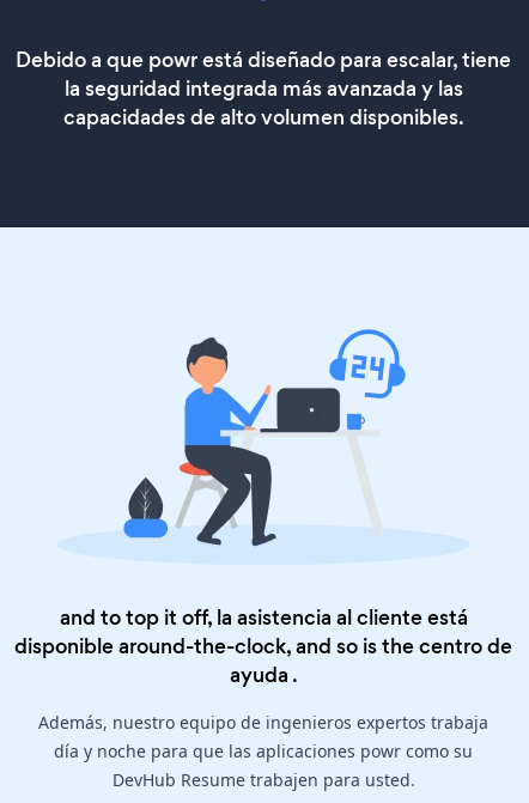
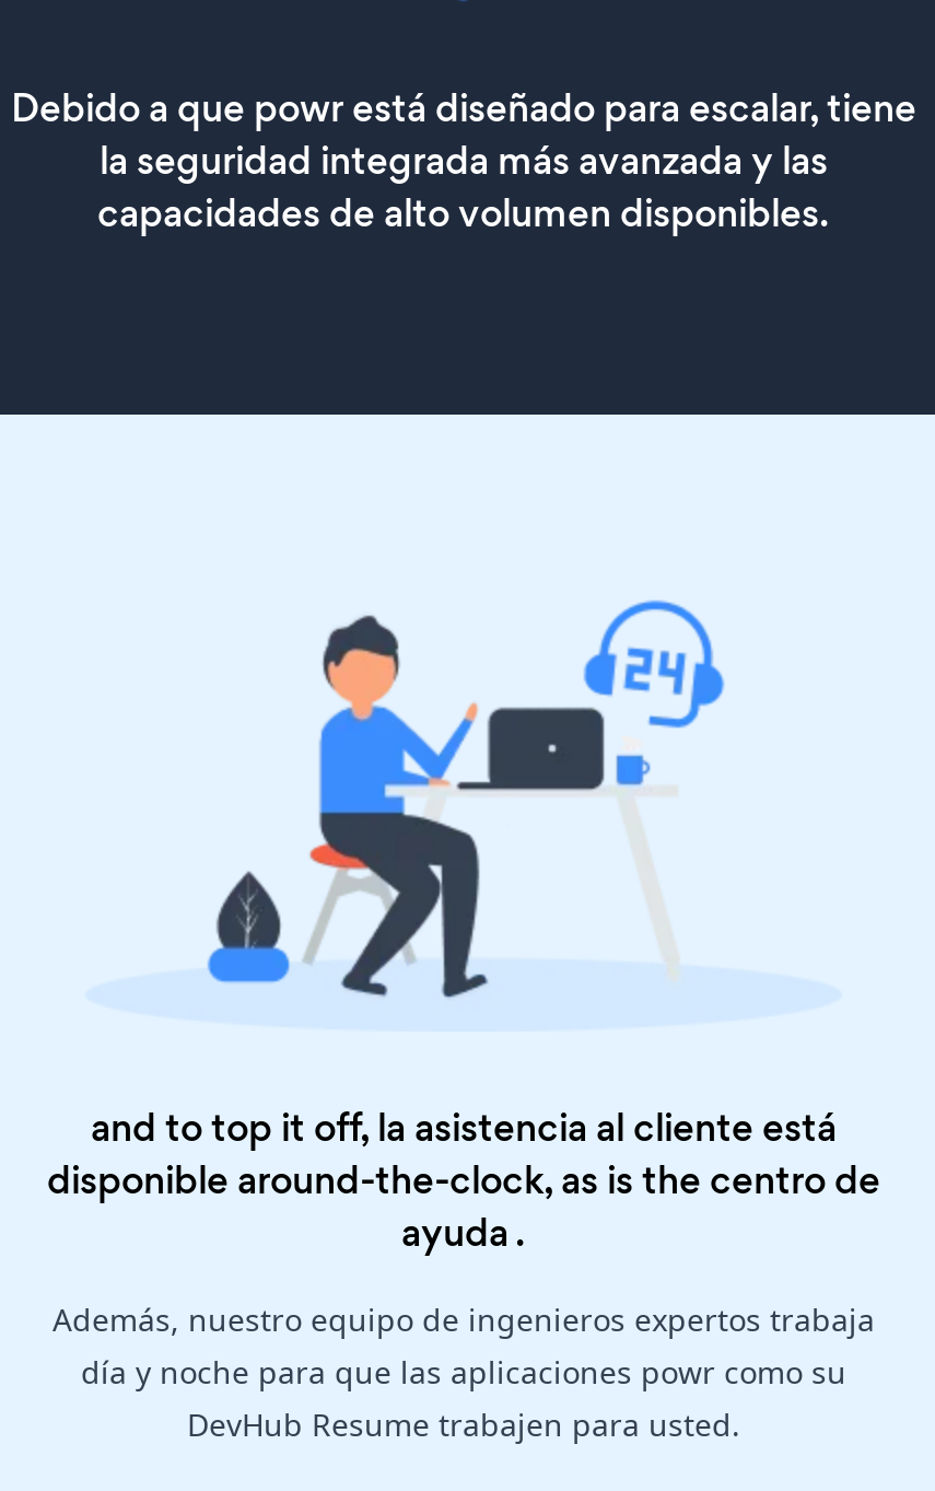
- disponible around-the-clock, and so is the centro de
+ disponible around-the-clock, as is the centro de
